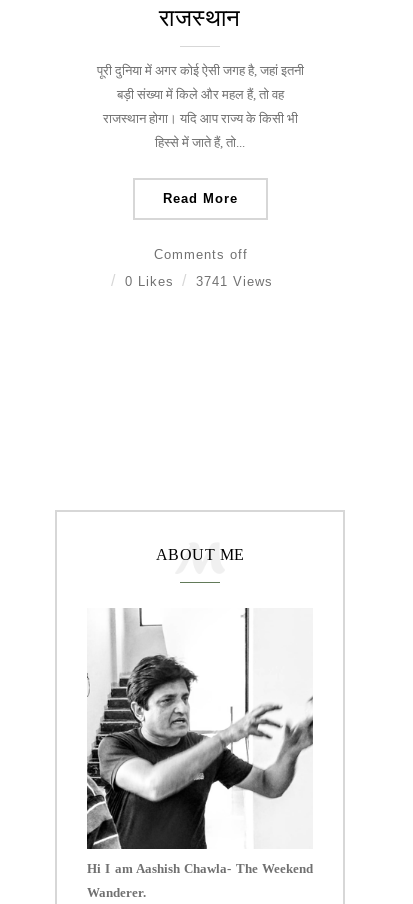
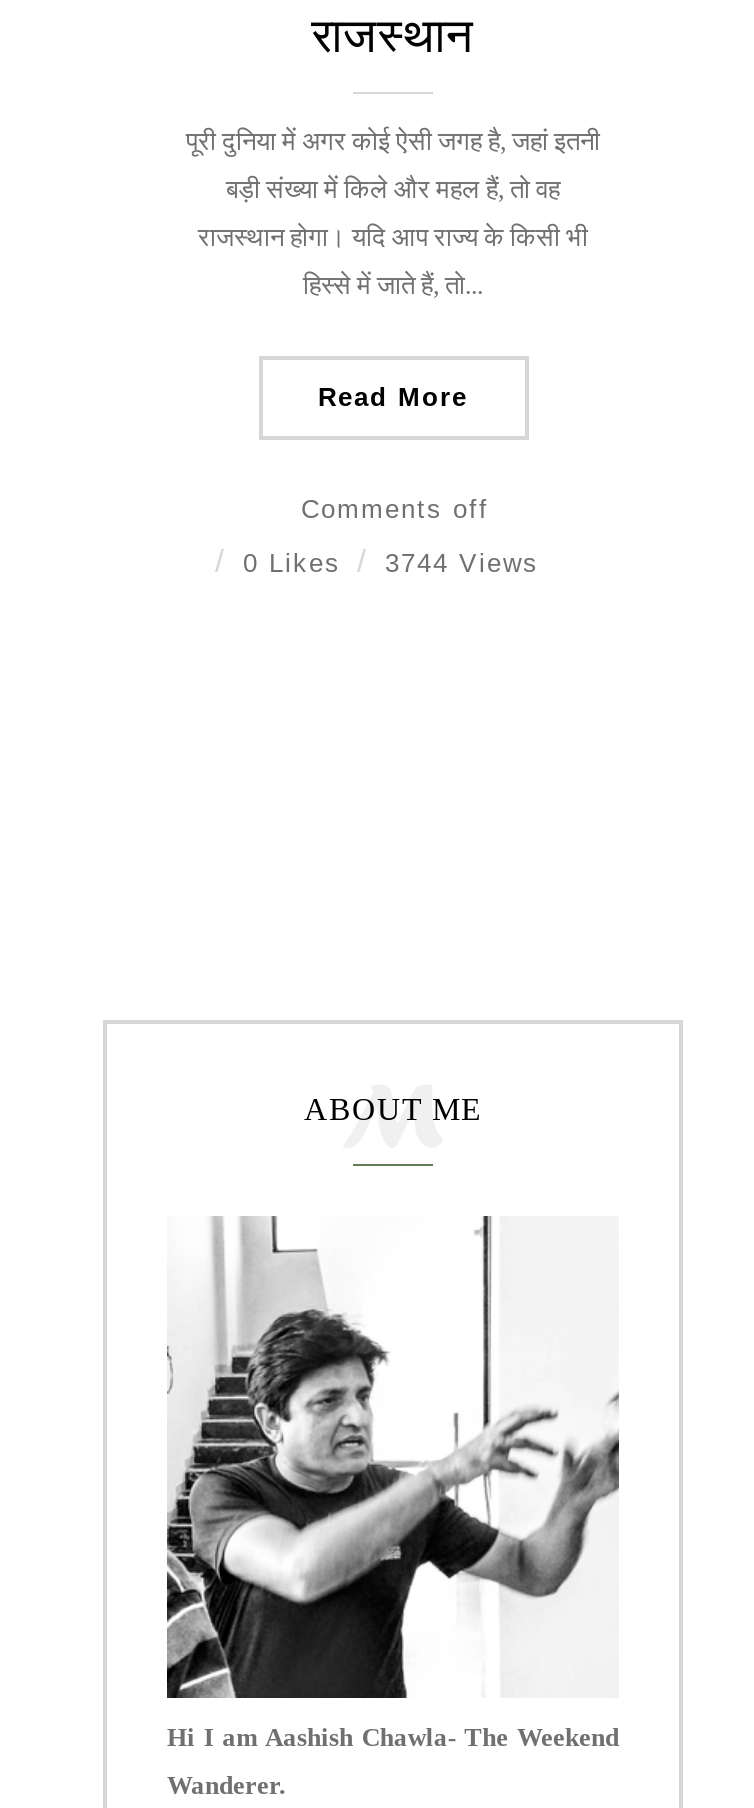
- 0 Likes 3741 Views
+ 0 Likes 3744 Views
